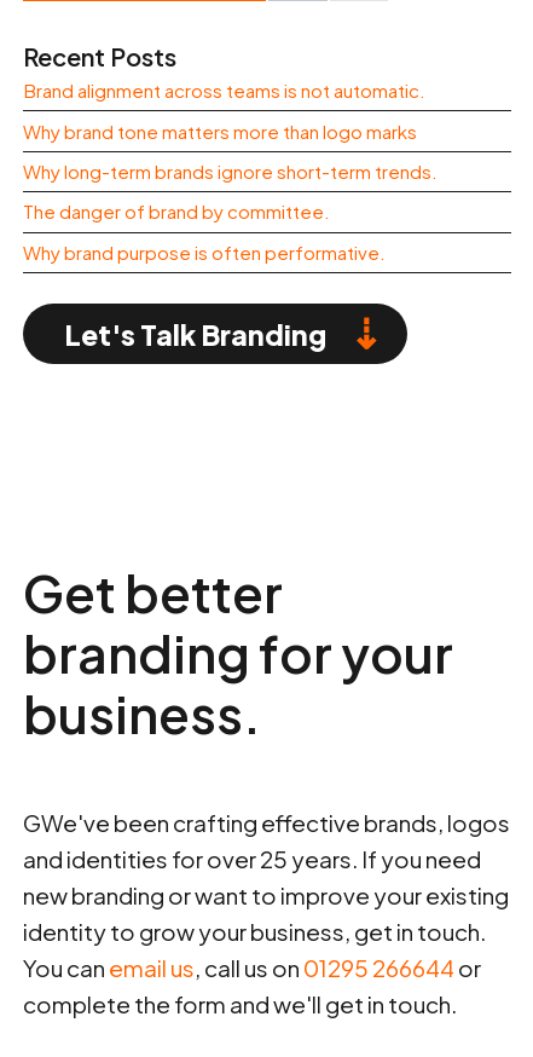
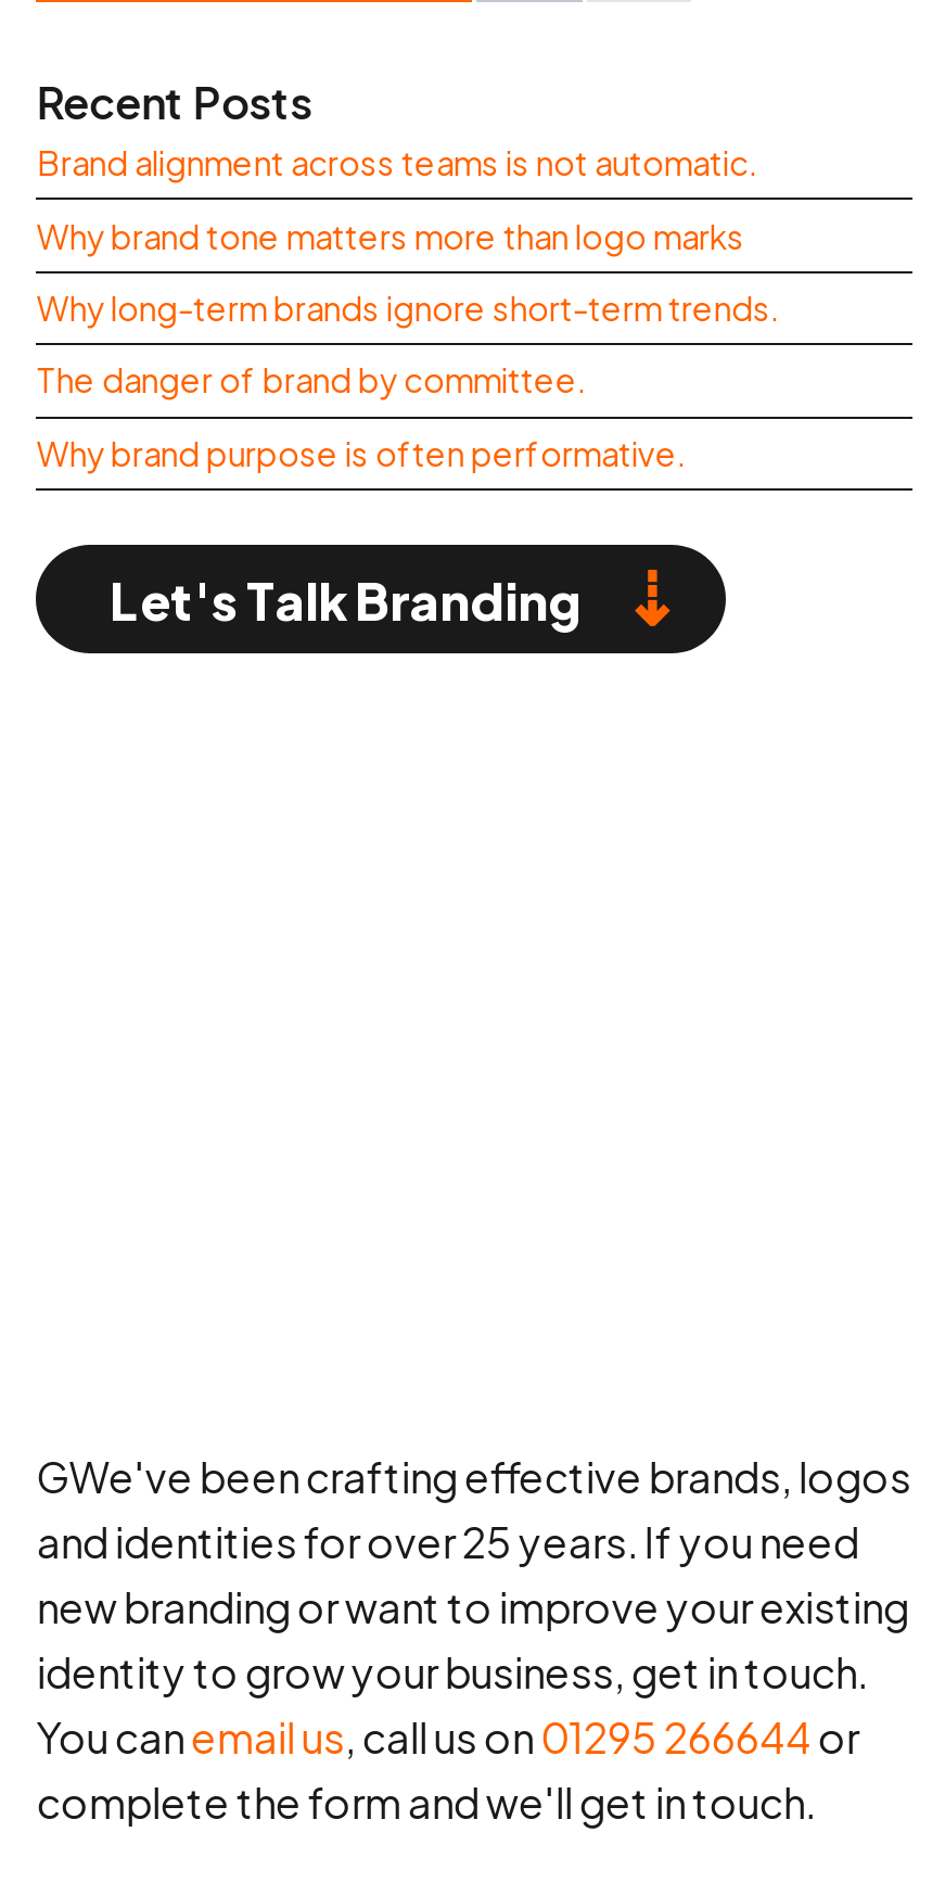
- Get better
- branding for your
- business.
